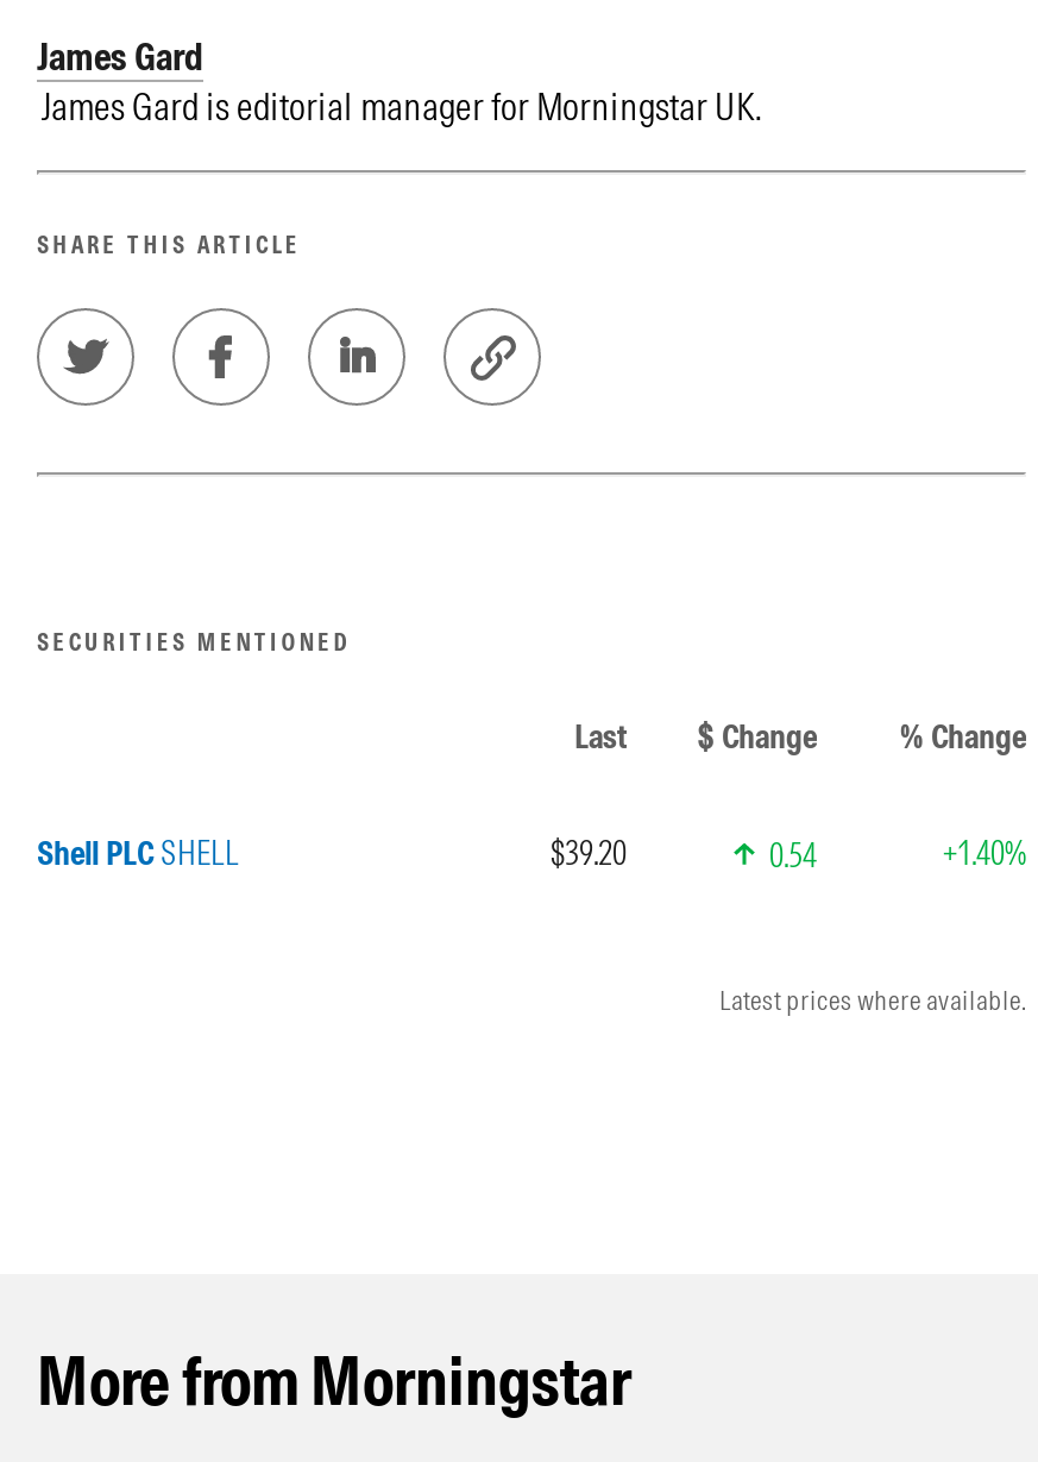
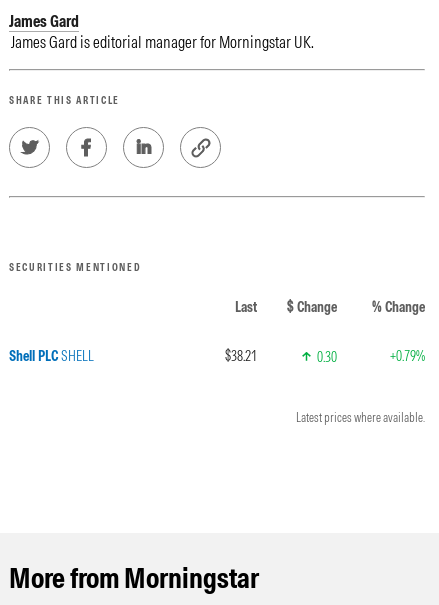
- $39.20
+ $38.21

- 0.54
+ 0.30

- +1.40%
+ +0.79%
